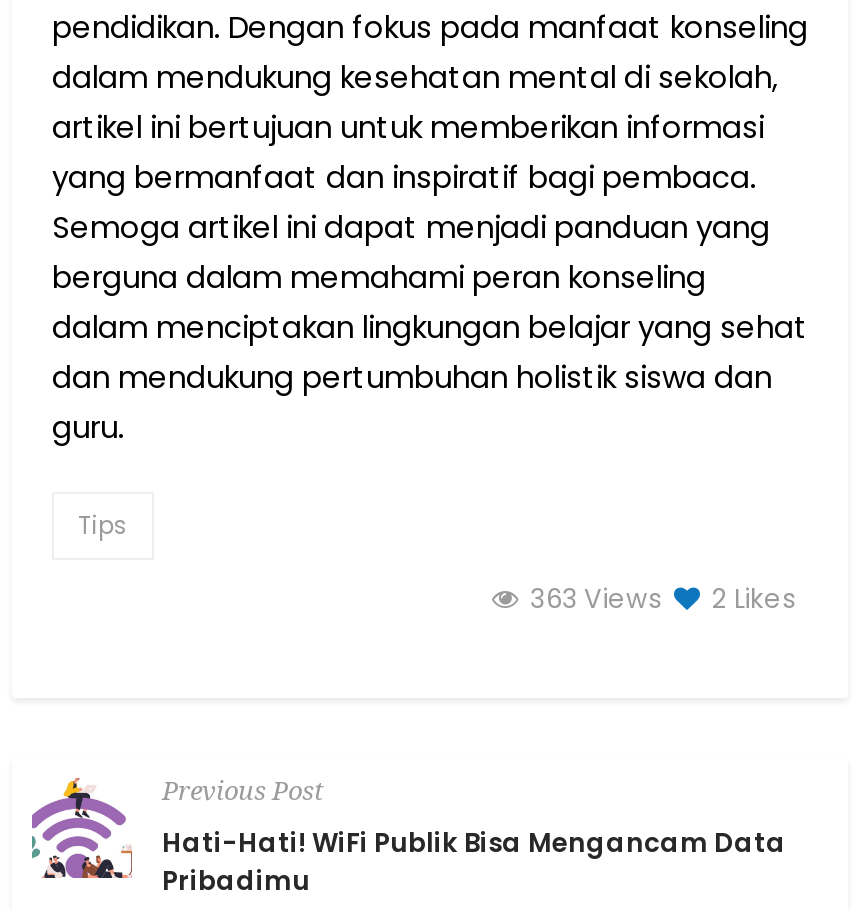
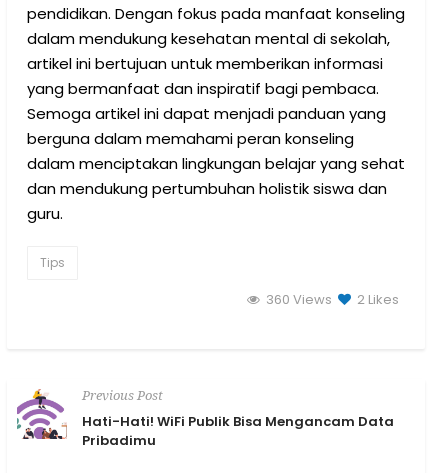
- 363 Views 2 Likes
+ 360 Views 2 Likes
